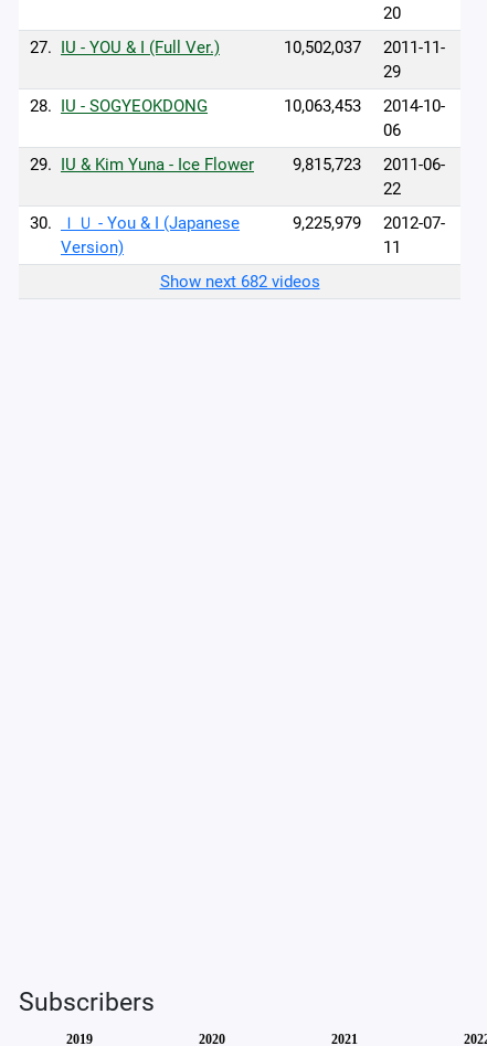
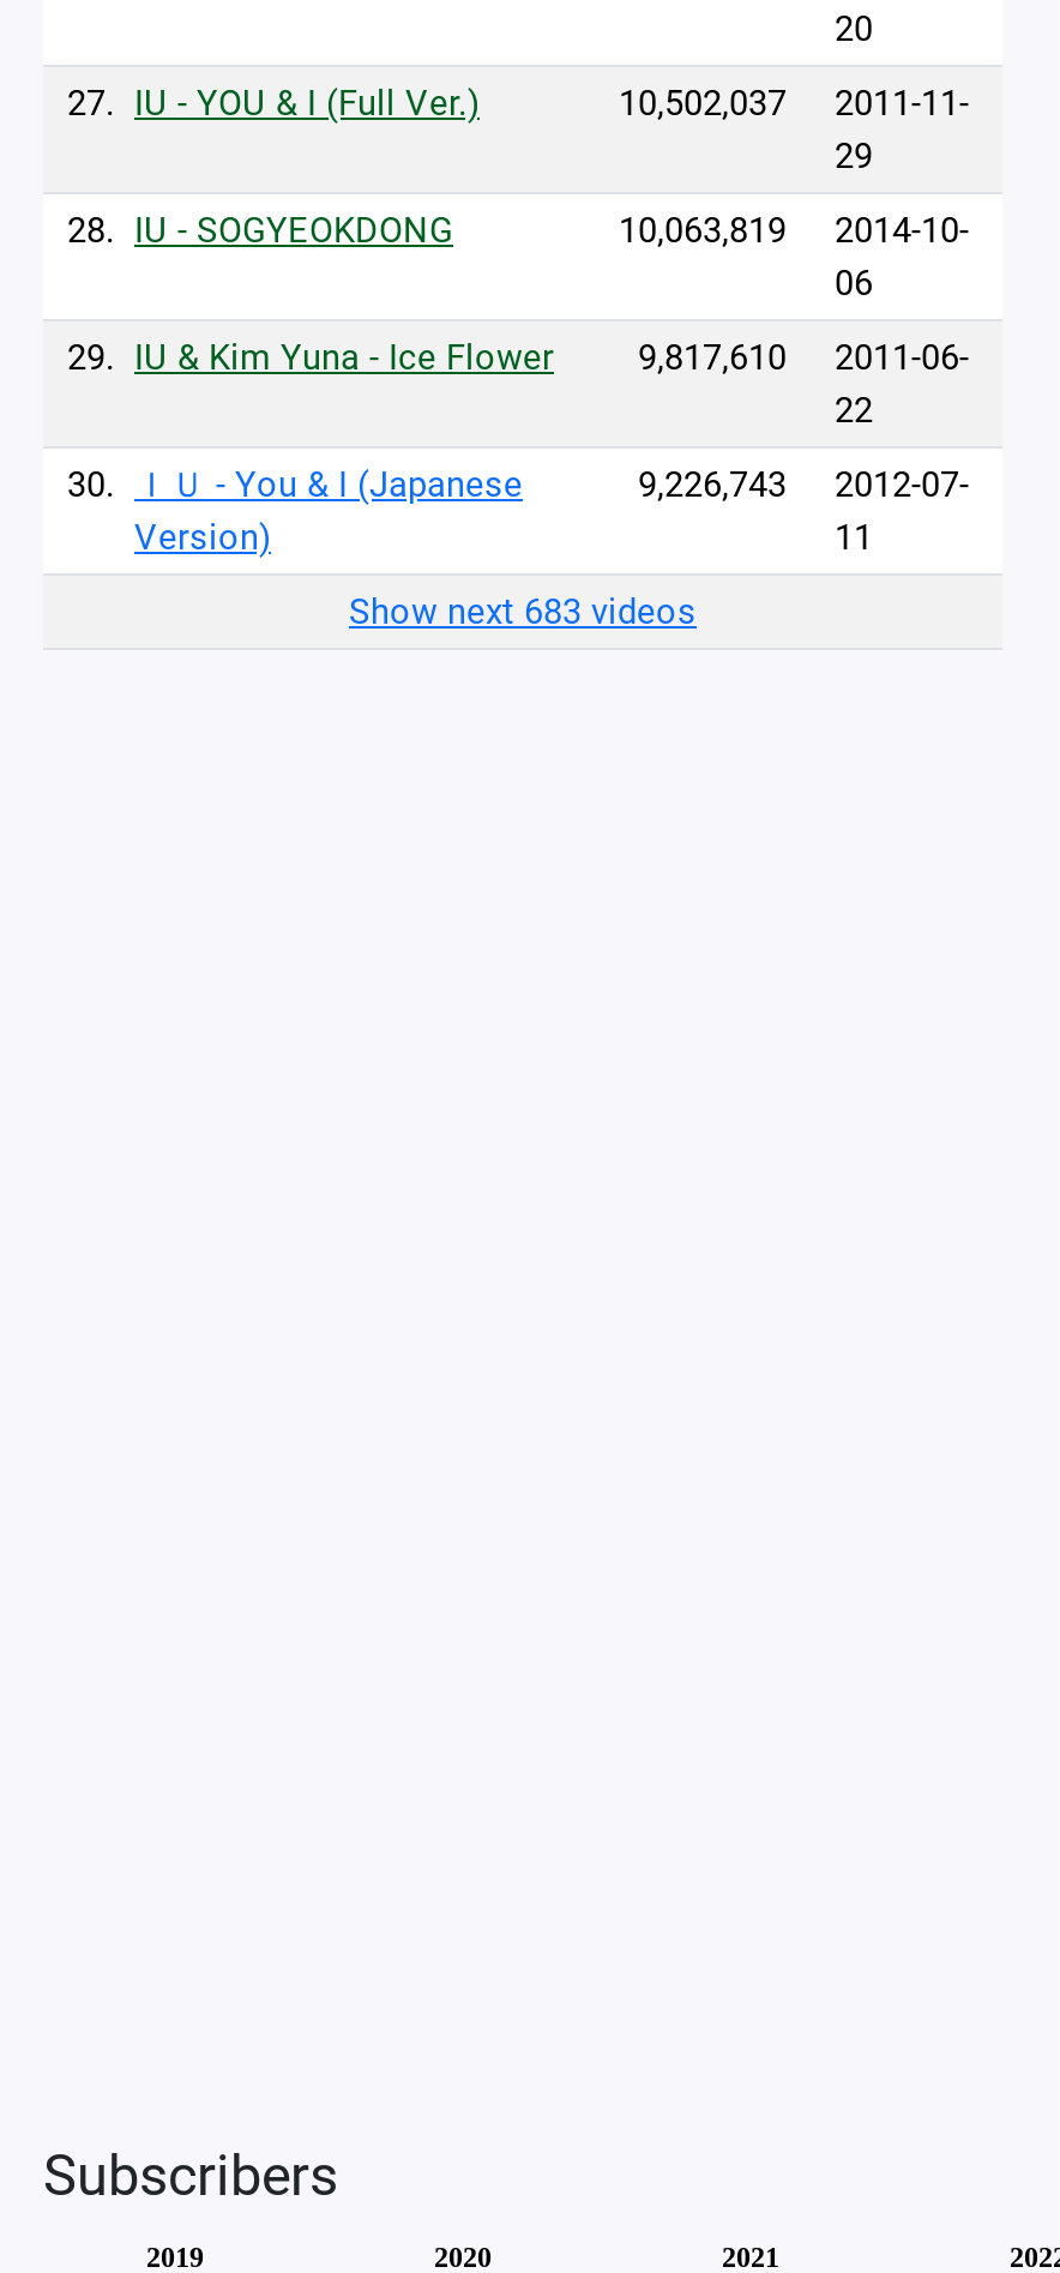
- 10,063,453 2014-10-
+ 10,063,819 2014-10-

- 29. IU & Kim Yuna - Ice Flower 9,815,723 2011-06-
+ 29. IU & Kim Yuna - Ice Flower 9,817,610 2011-06-

- 9,225,979 2012-07-
+ 9,226,743 2012-07-

- Show next 682 videos
+ Show next 683 videos
